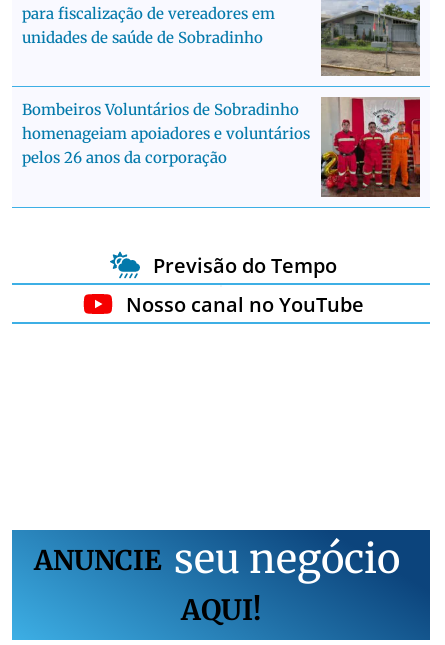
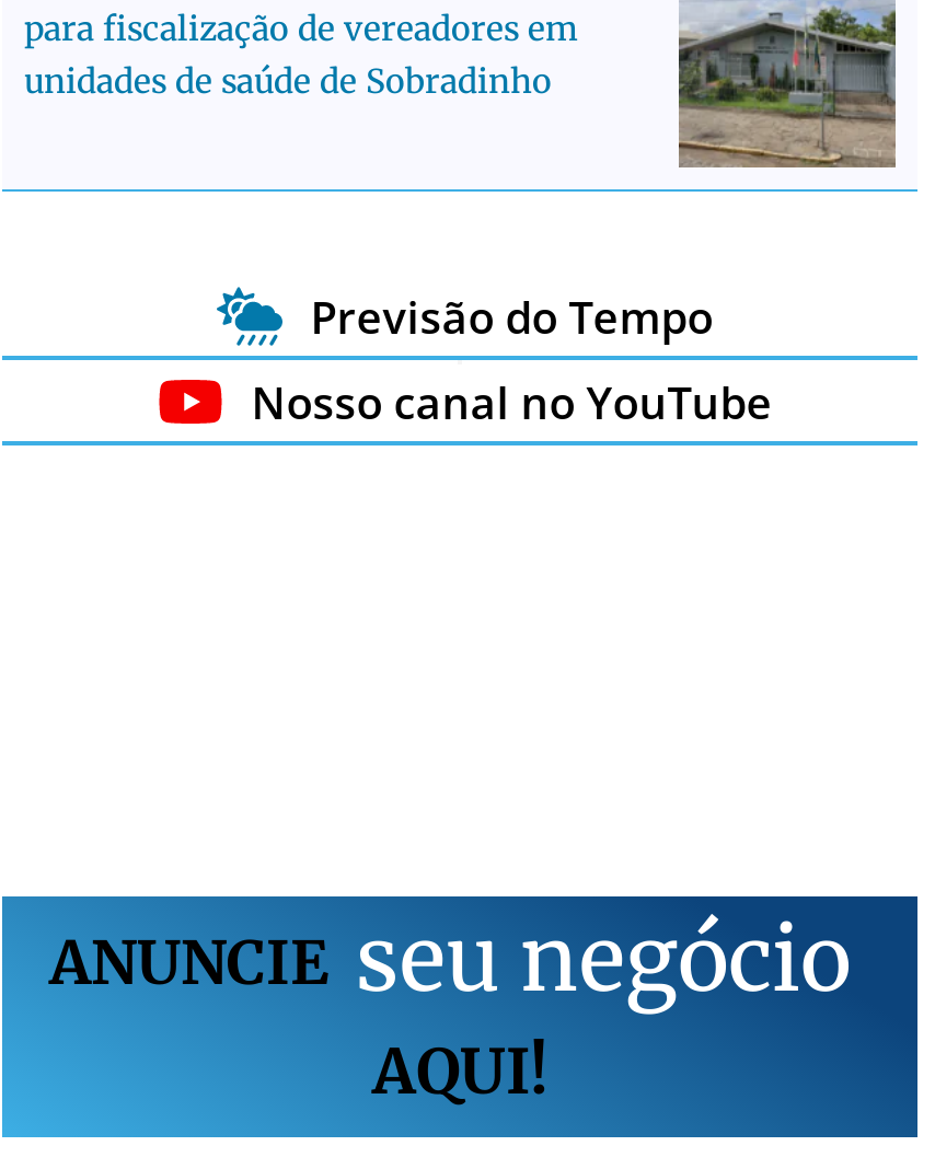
- [image]
- Bombeiros Voluntários de Sobradinho
- homenageiam apoiadores e voluntários
- pelos 26 anos da corporação
